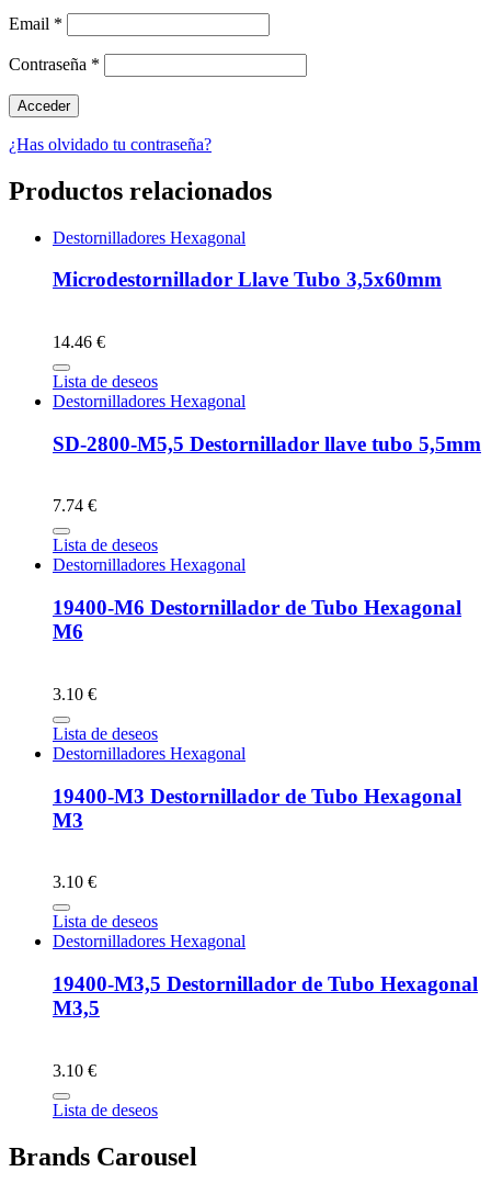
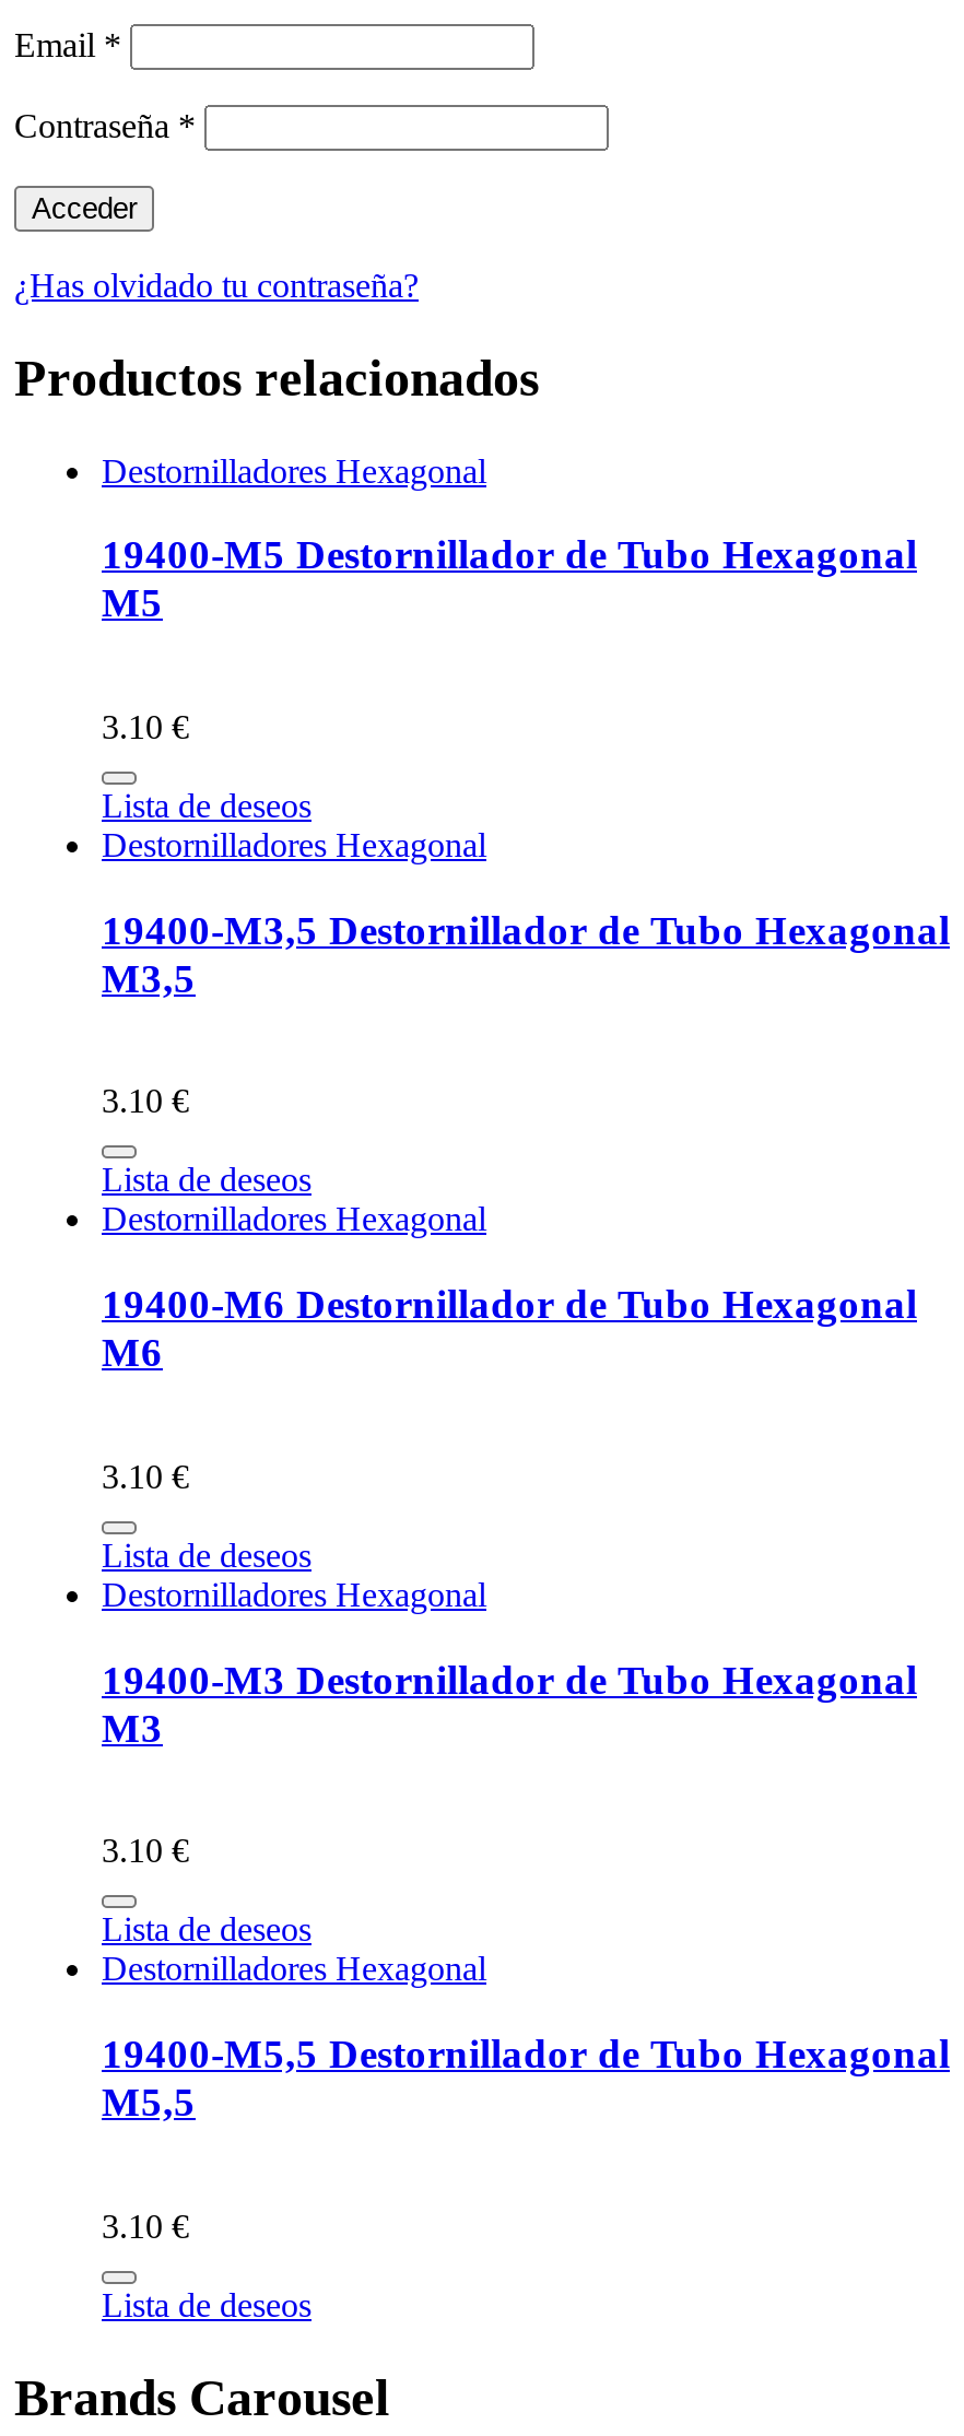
- Microdestornillador Llave Tubo 3,5x60mm
+ 19400-M5 Destornillador de Tubo Hexagonal
+ M5

- 14.46 €
+ 3.10 €

- SD-2800-M5,5 Destornillador llave tubo 5,5mm

- 7.74 €
+ 3.10 €

+ 19400-M5,5 Destornillador de Tubo Hexagonal
+ M5,5

moved up: 19400-M3,5 Destornillador de Tubo Hexagonal | M3,5
